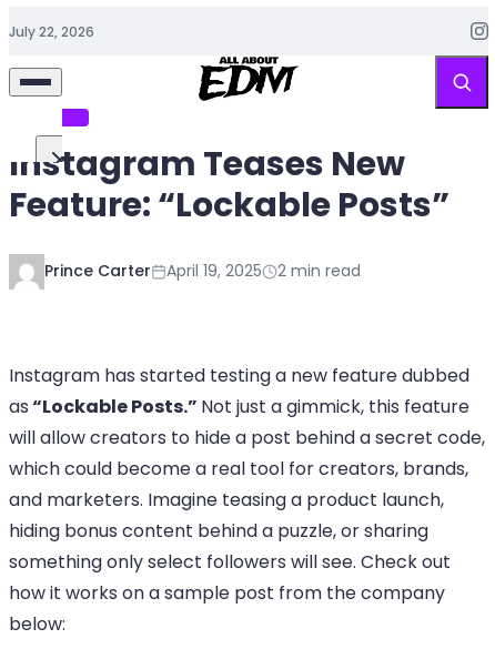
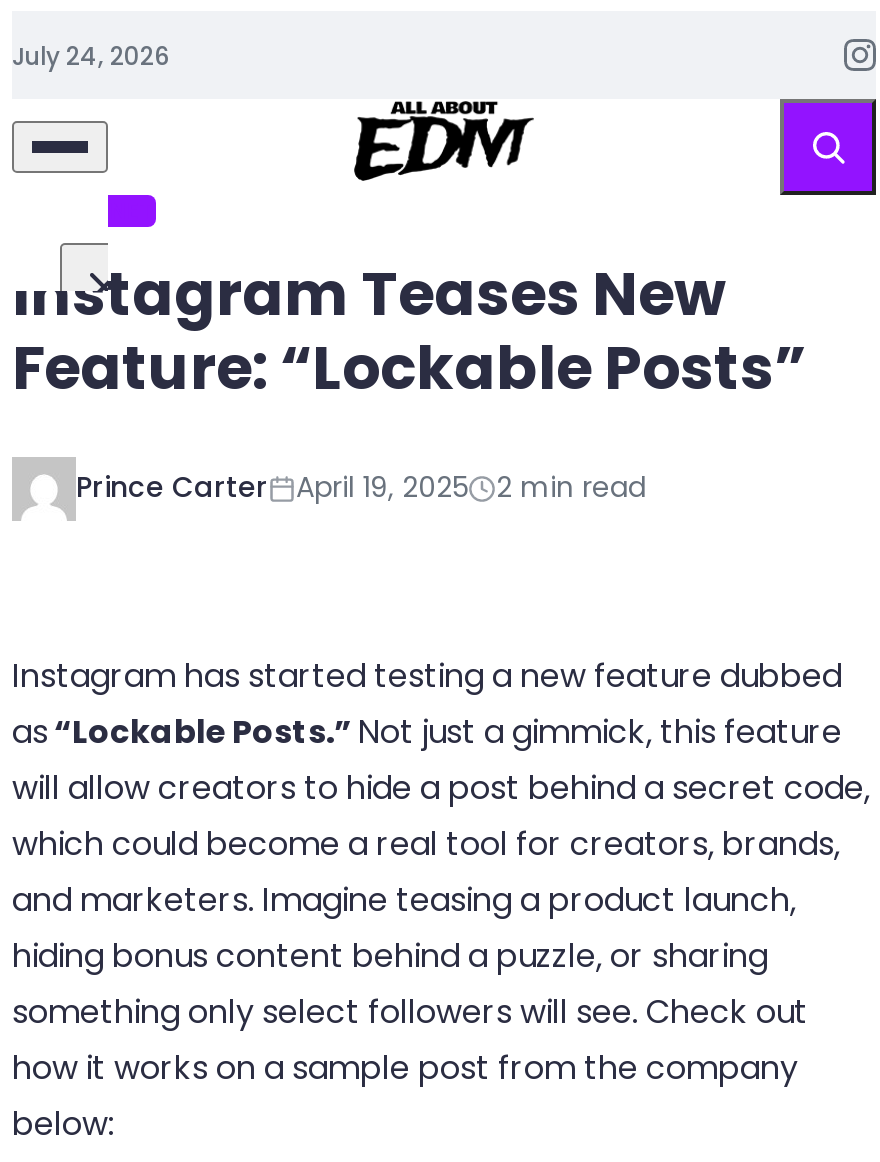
- July 22, 2026
+ July 24, 2026
